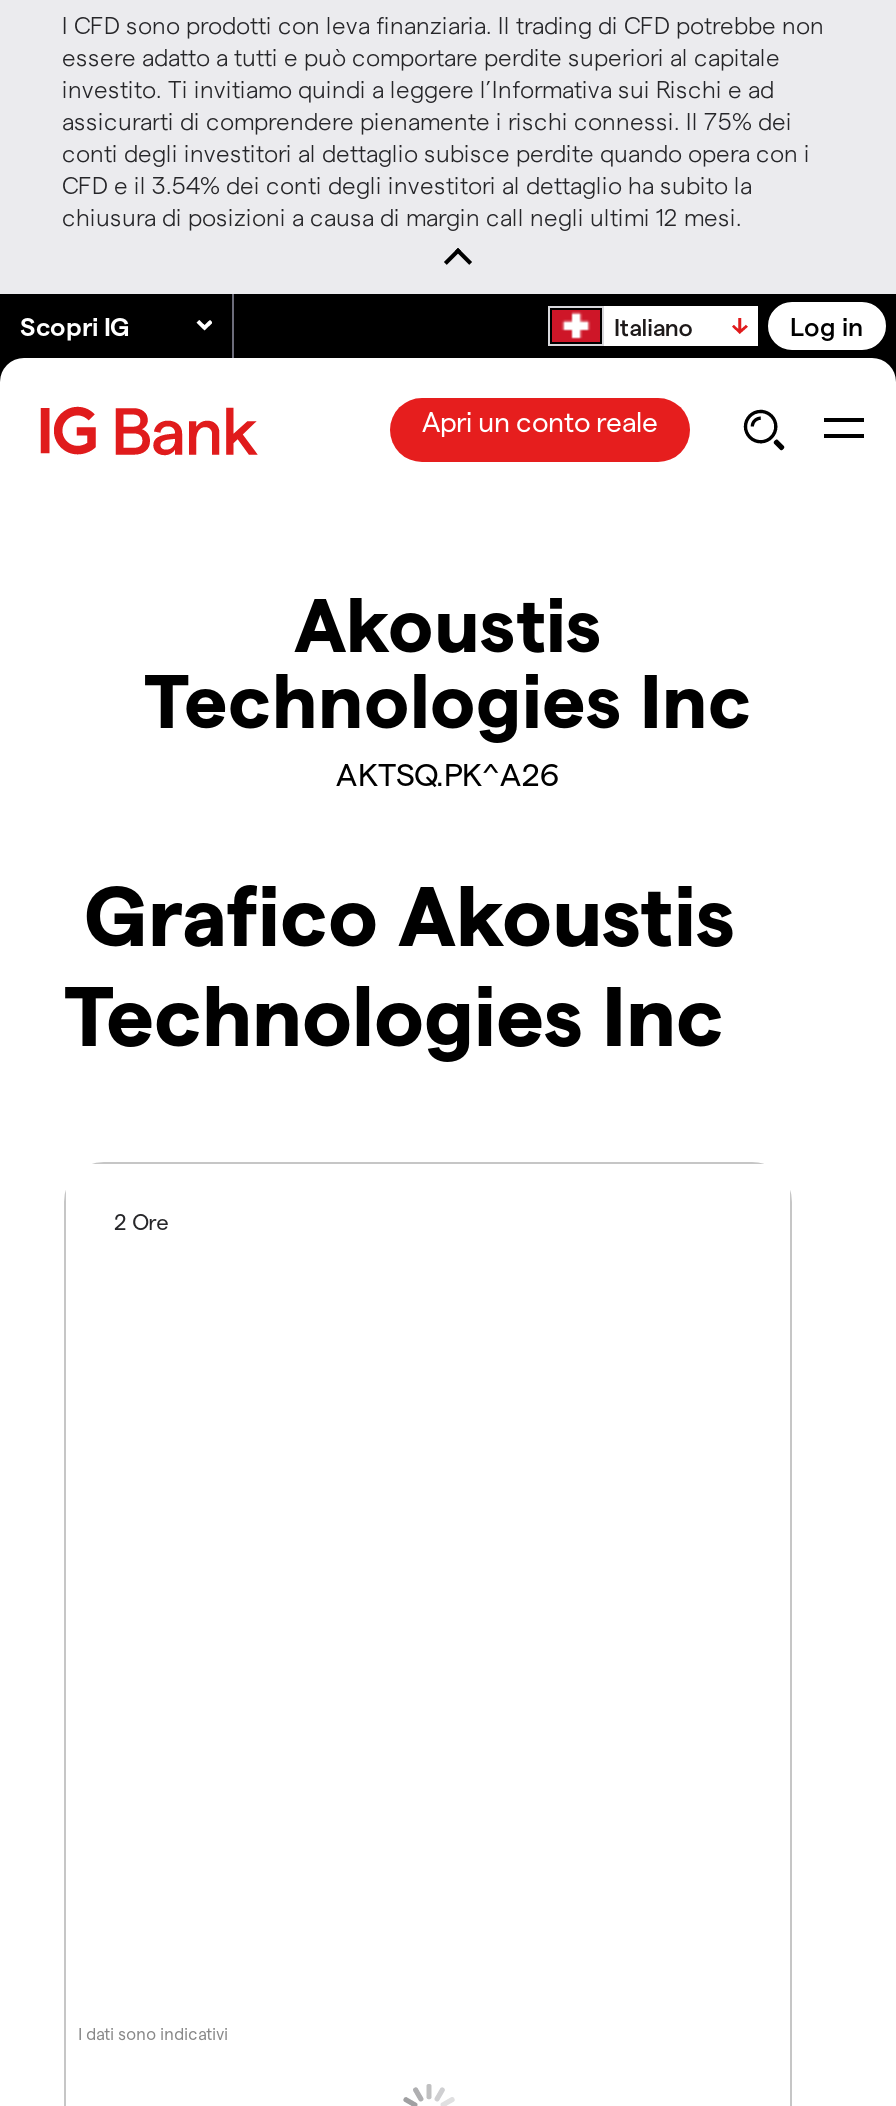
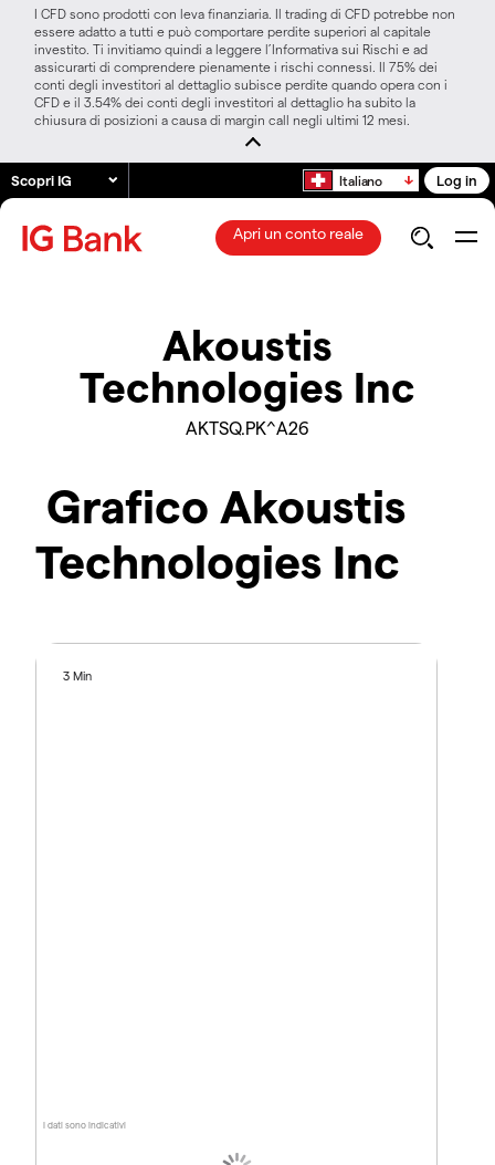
- 2 Ore
+ 3 Min
